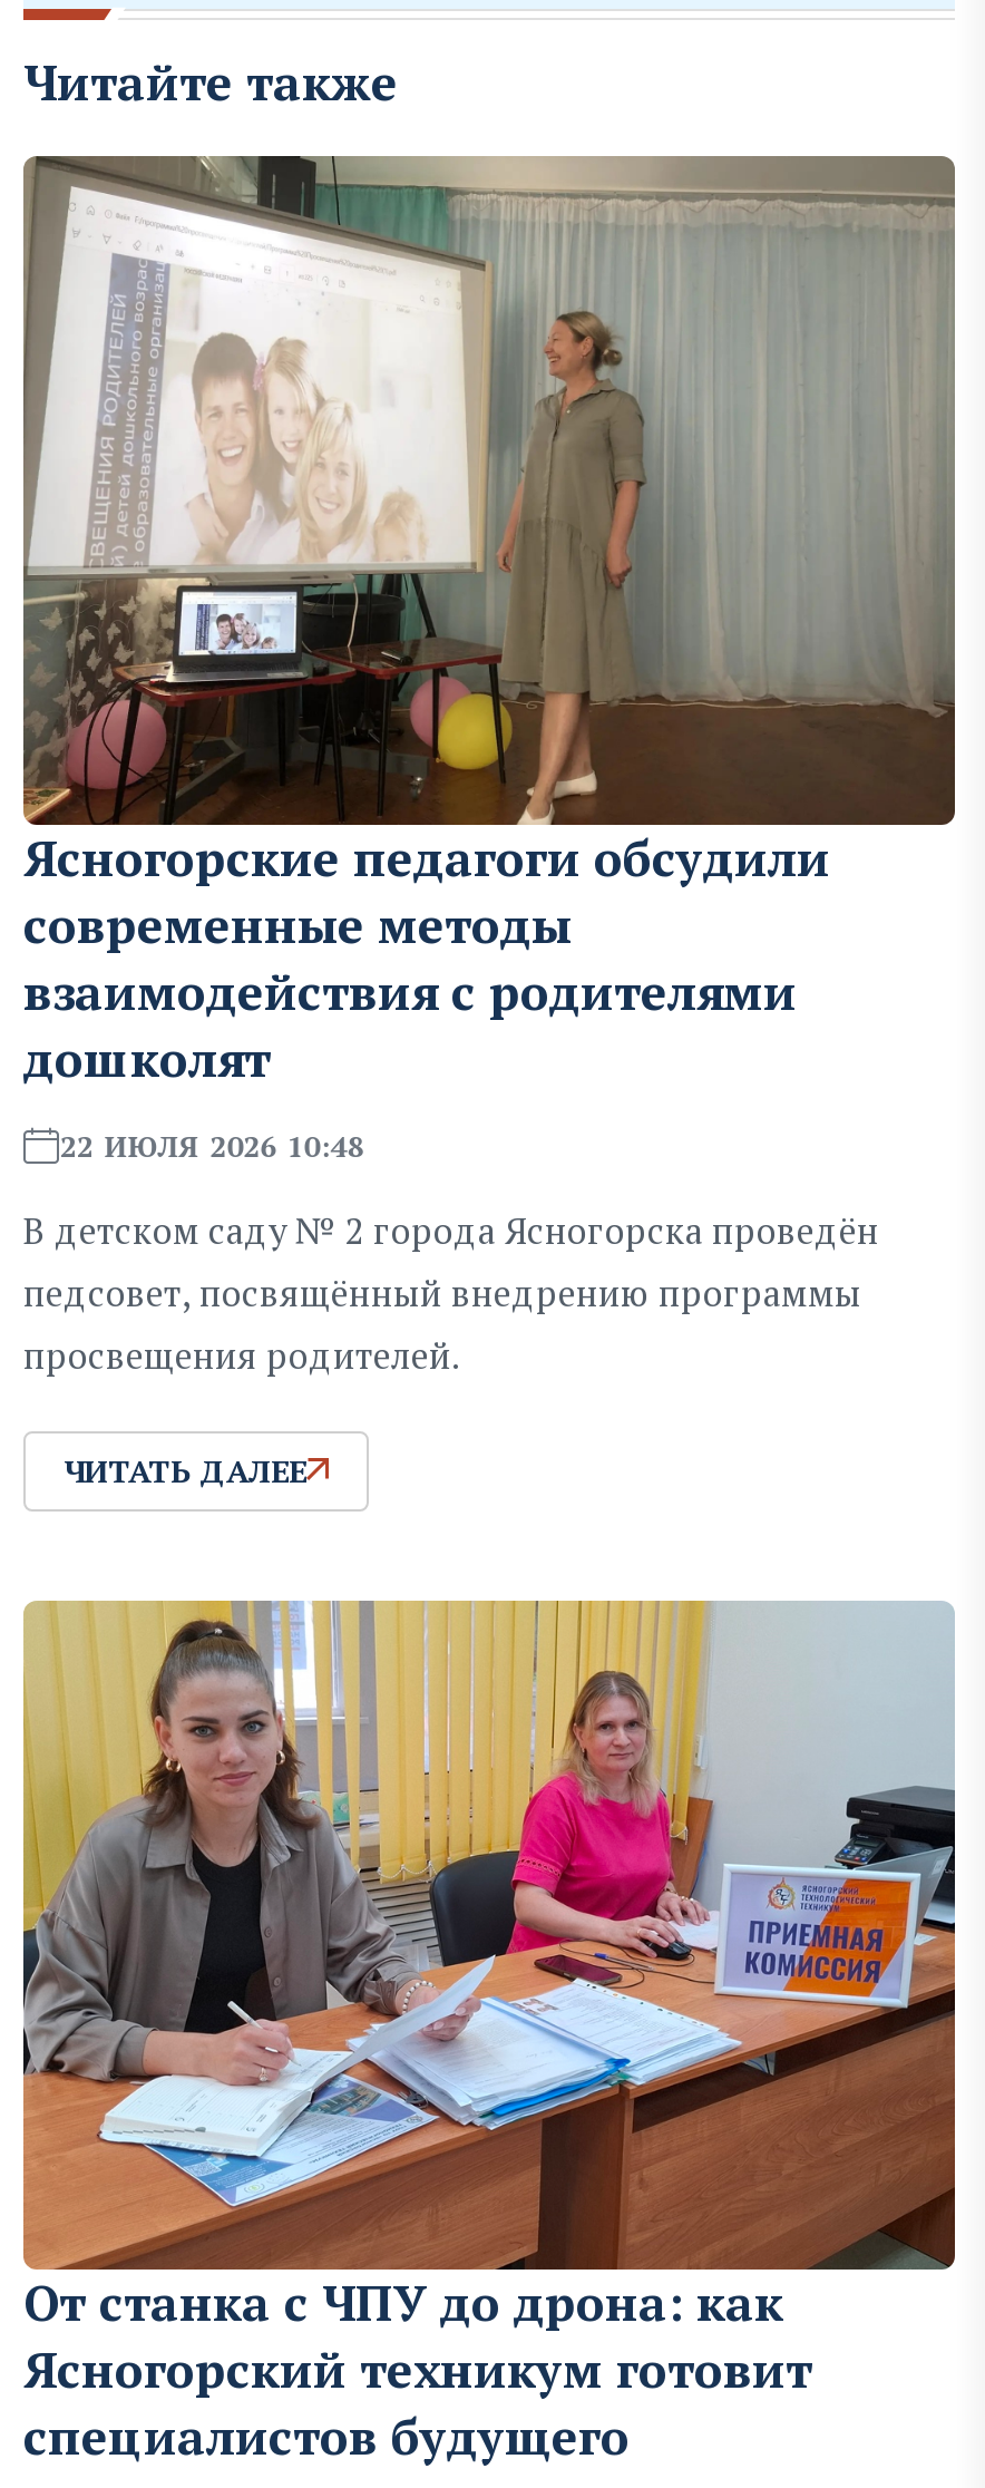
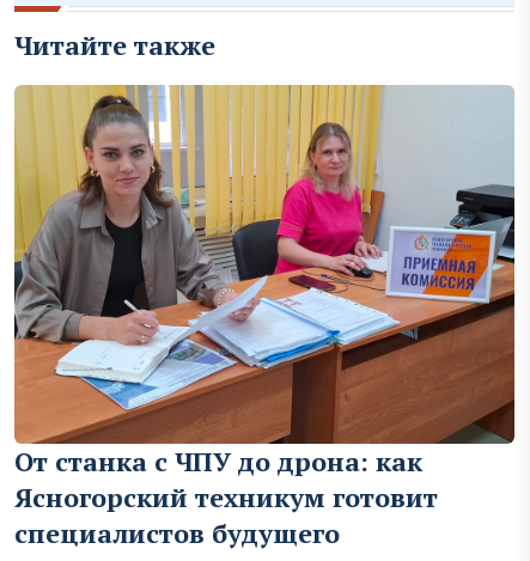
- [image]
- Ясногорские педагоги обсудили
- современные методы
- взаимодействия с родителями
- дошколят
- 22 ИЮЛЯ 2026 10:48
- В детском саду № 2 города Ясногорска проведён
- педсовет, посвящённый внедрению программы
- просвещения родителей.
- ЧИТАТЬ ДАЛЕЕ
